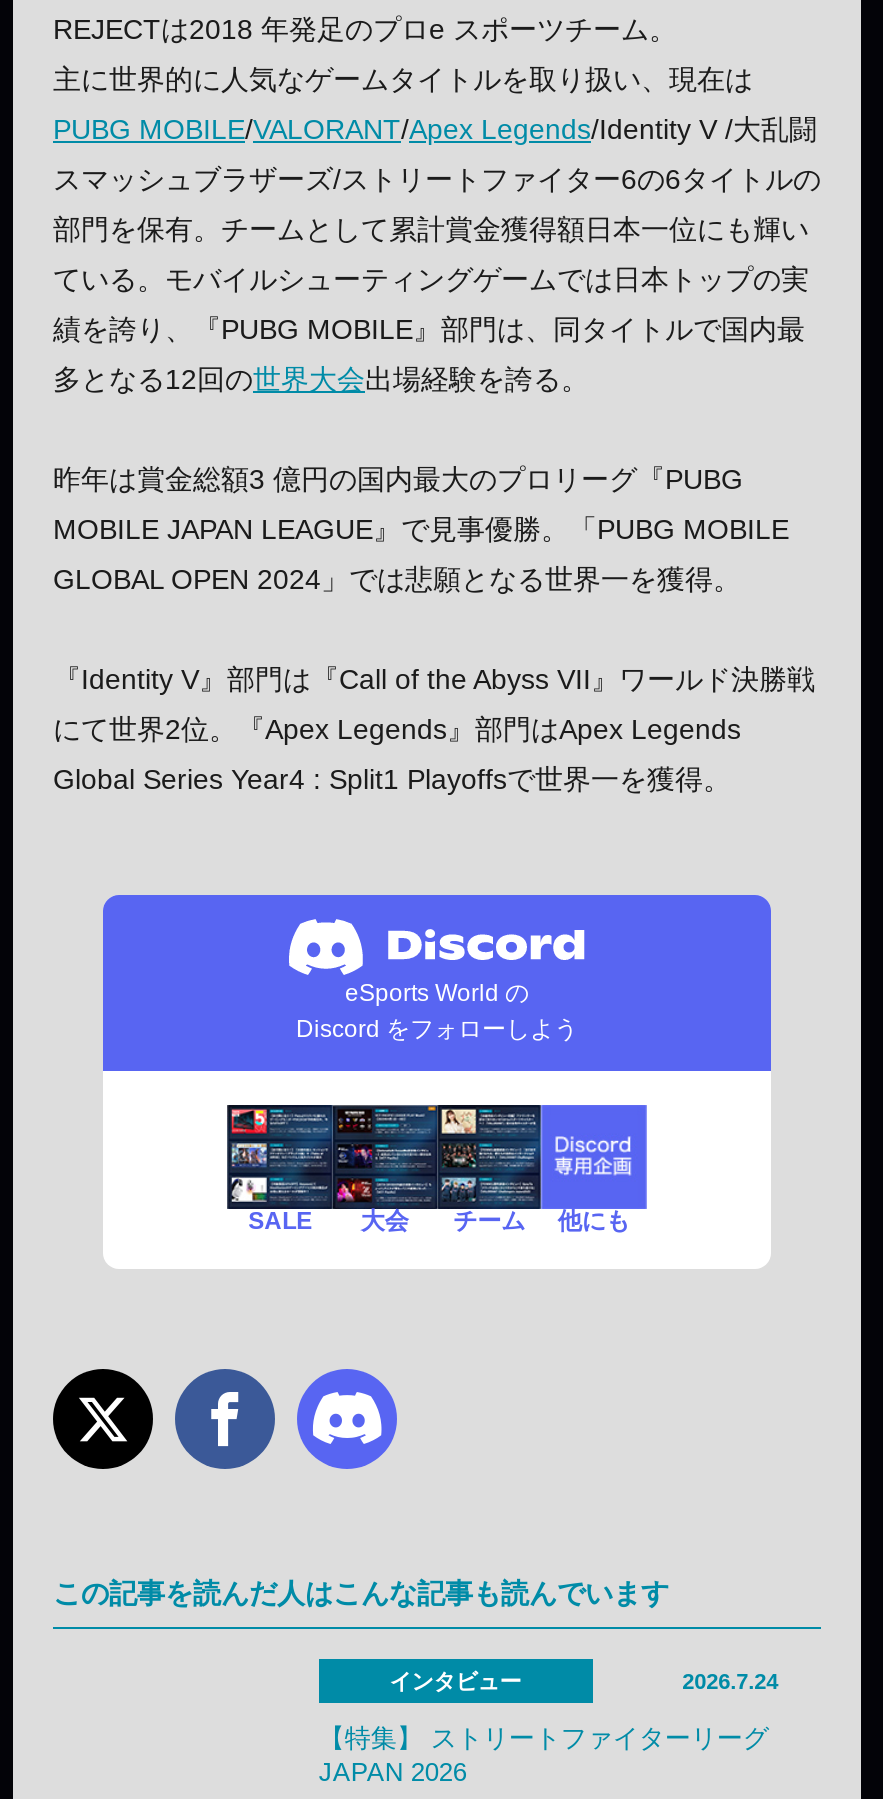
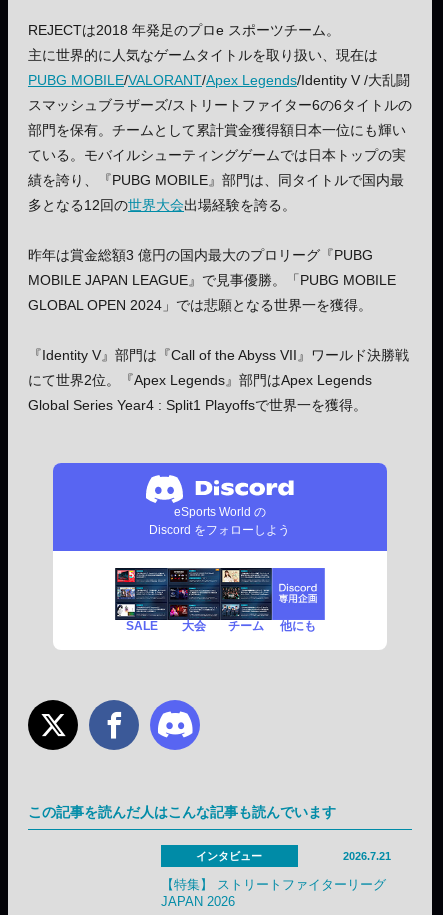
- 2026.7.24
+ 2026.7.21
